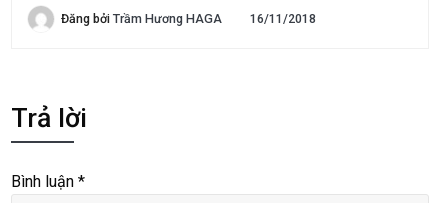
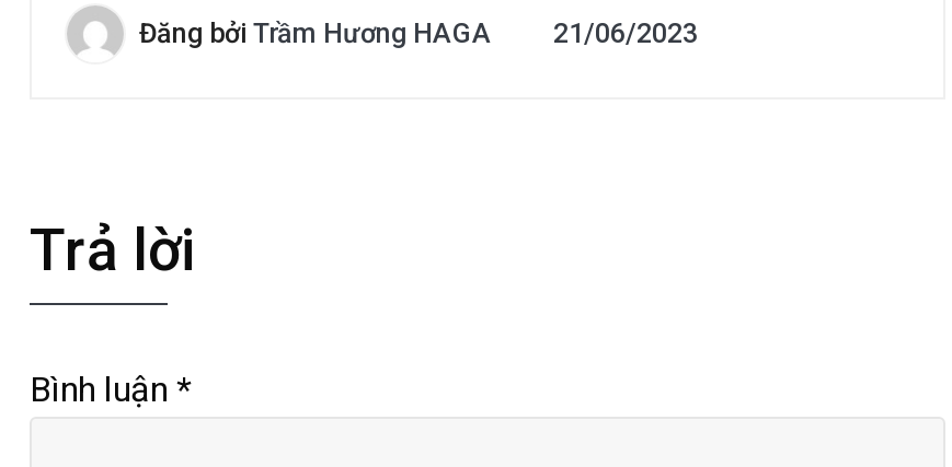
- Đăng bởi Trầm Hương HAGA 16/11/2018
+ Đăng bởi Trầm Hương HAGA 21/06/2023
